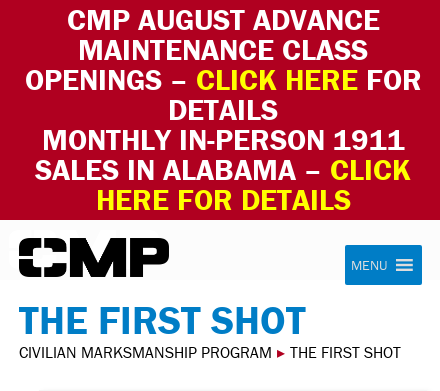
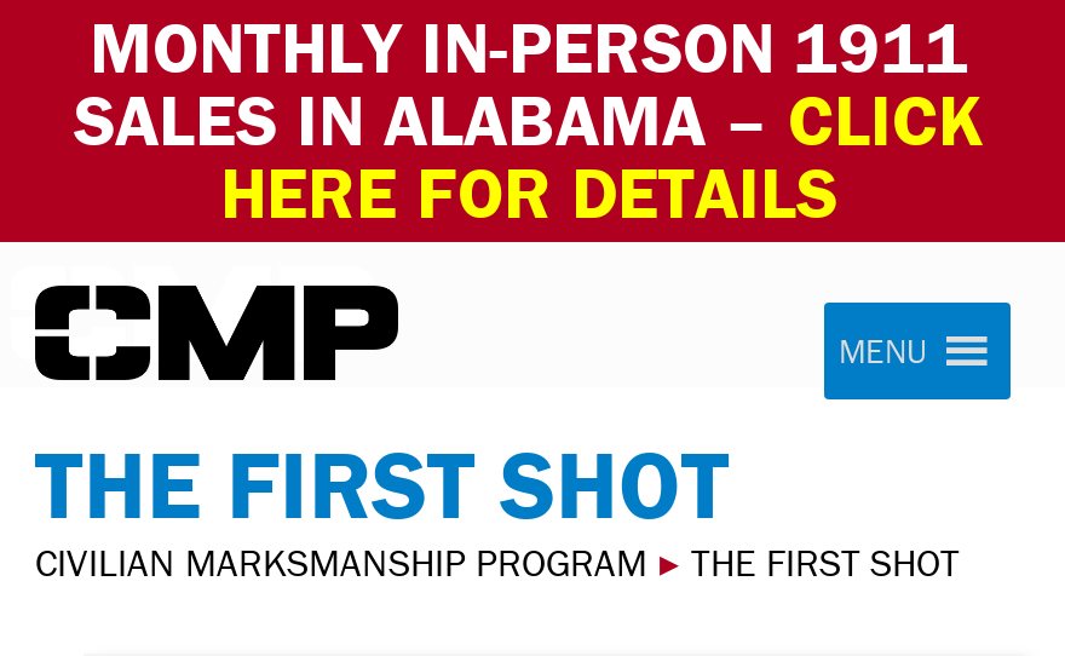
- CMP AUGUST ADVANCE
- MAINTENANCE CLASS
- OPENINGS – CLICK HERE FOR
- DETAILS
